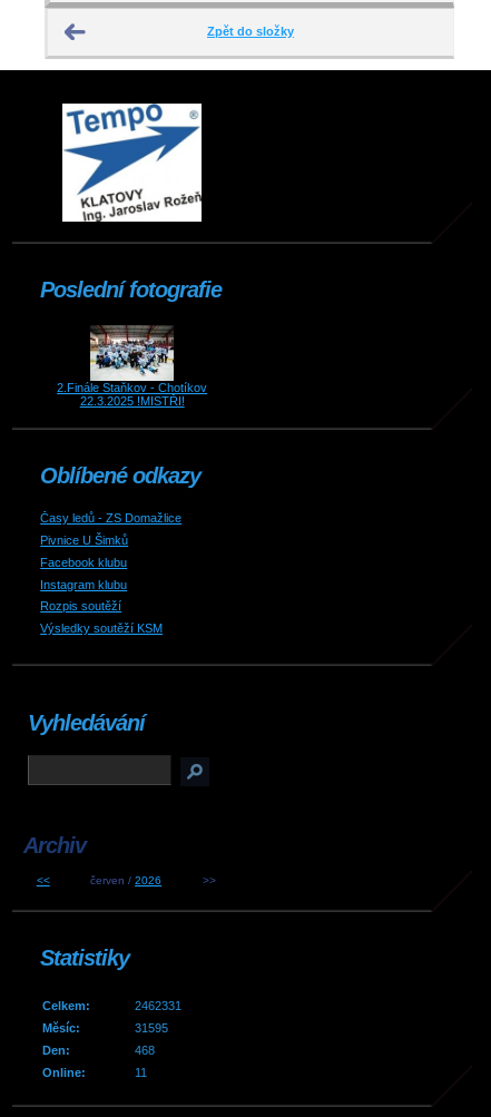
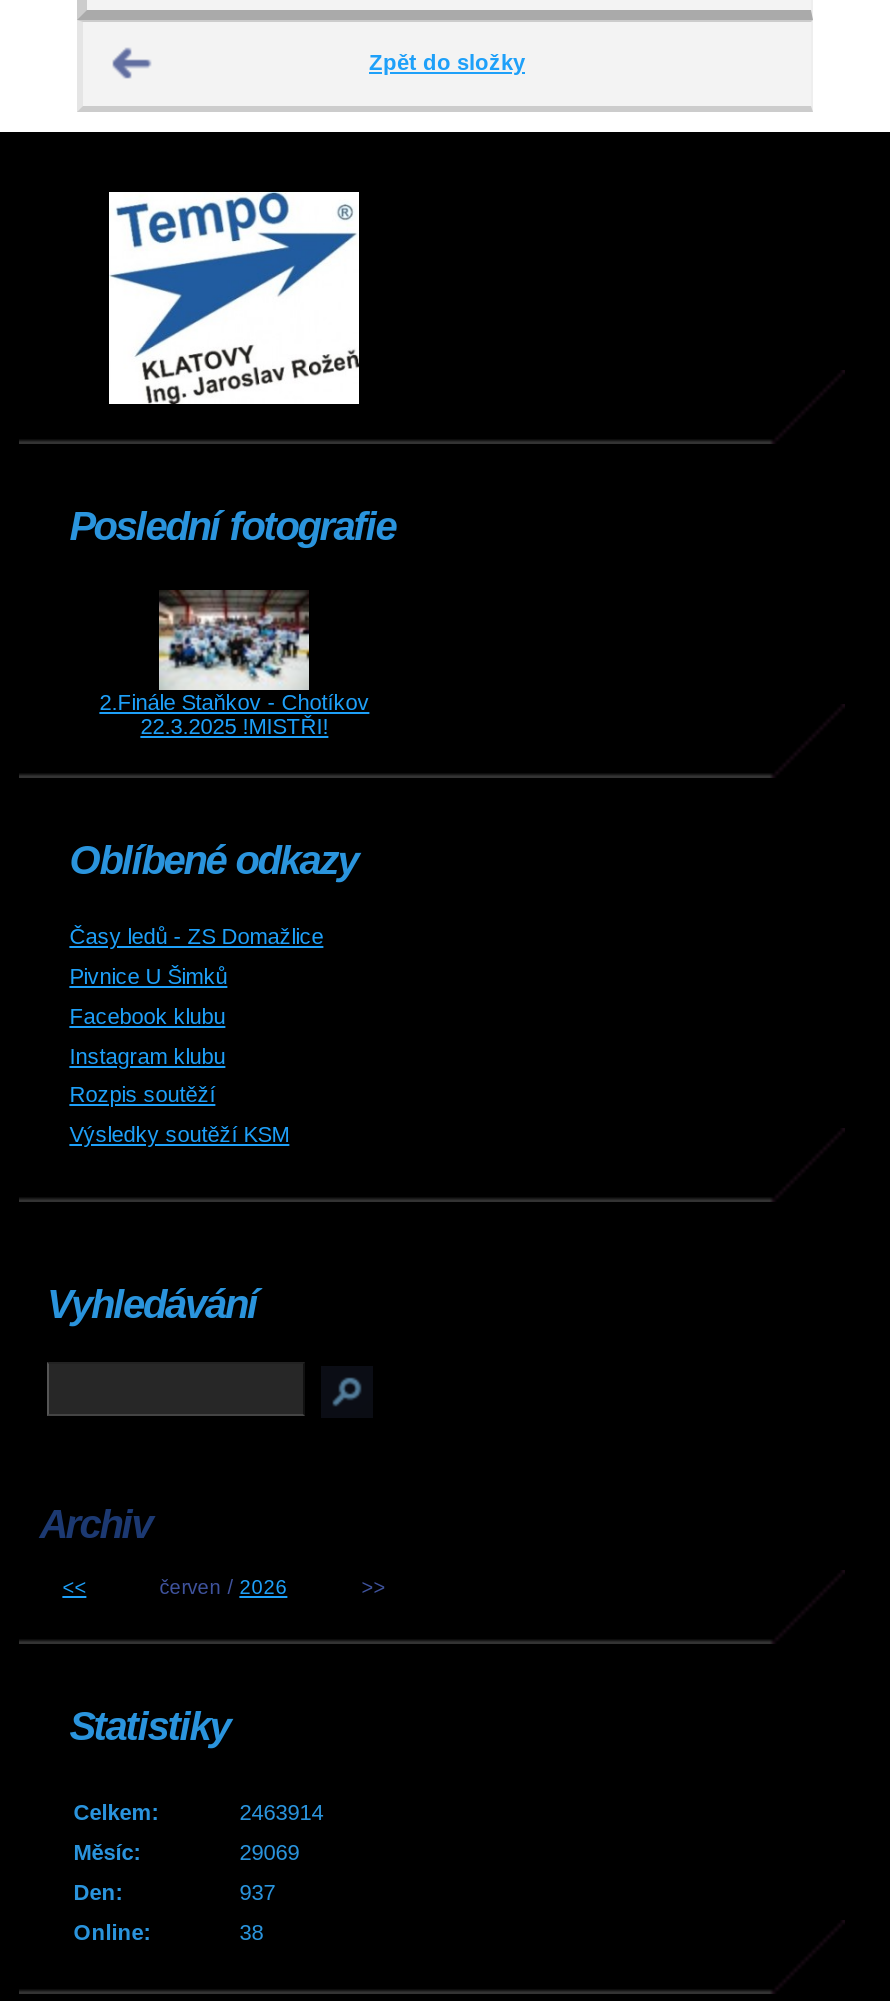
- 2462331
+ 2463914

- 31595
+ 29069

- 468
+ 937

- 11
+ 38
